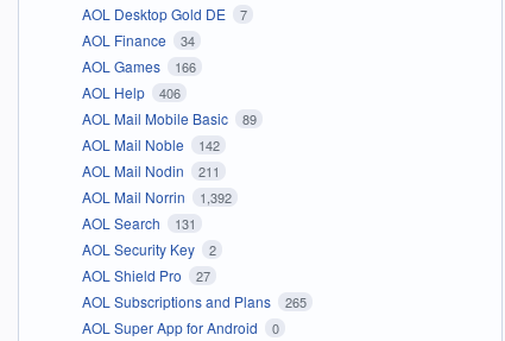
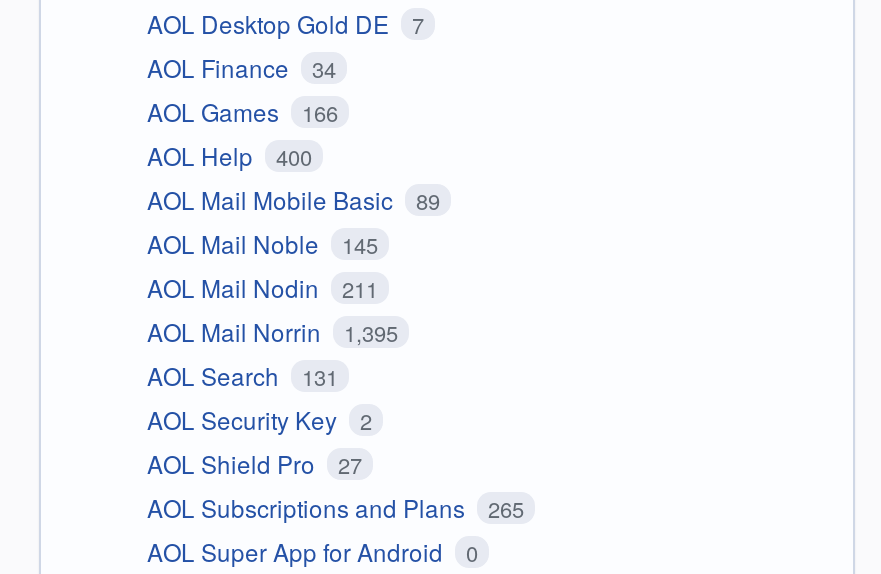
- AOL Help 406
+ AOL Help 400

- AOL Mail Noble 142
+ AOL Mail Noble 145

- AOL Mail Norrin 1,392
+ AOL Mail Norrin 1,395
